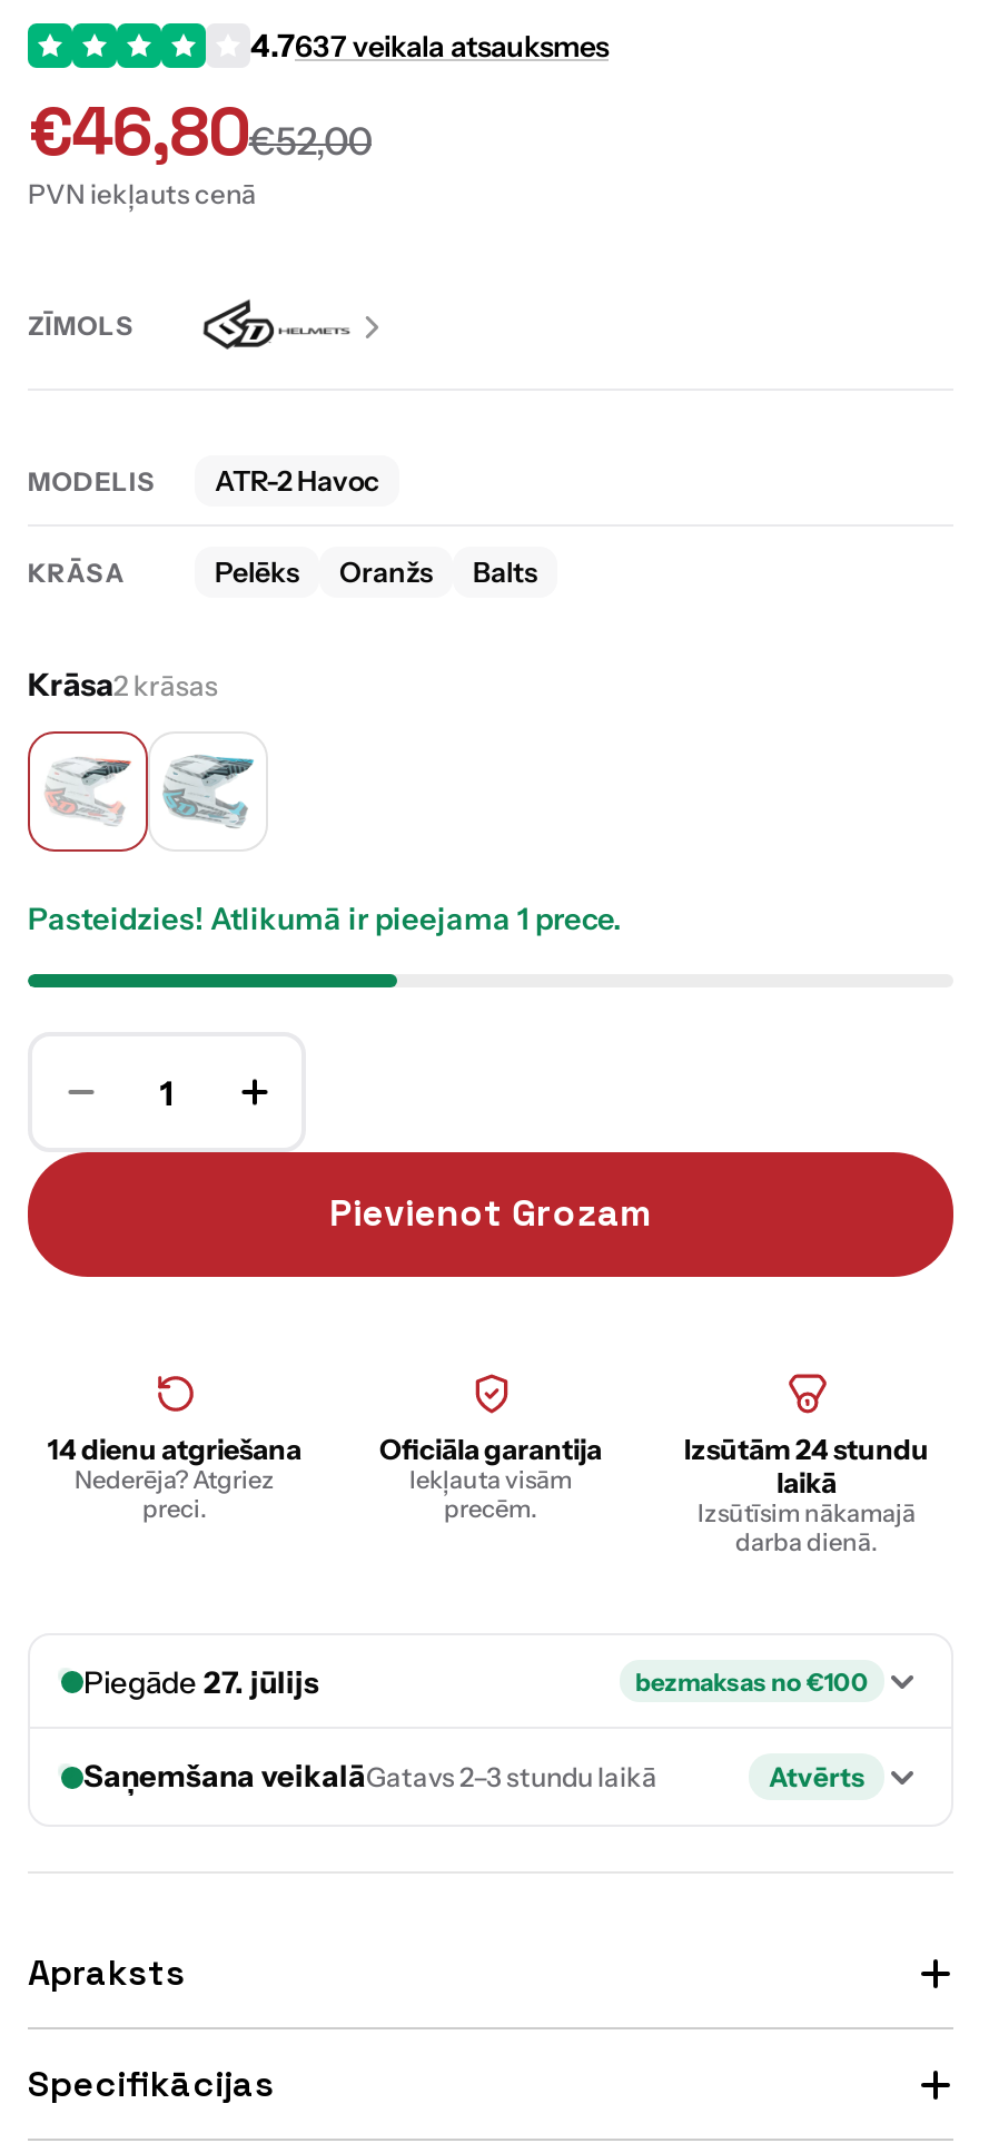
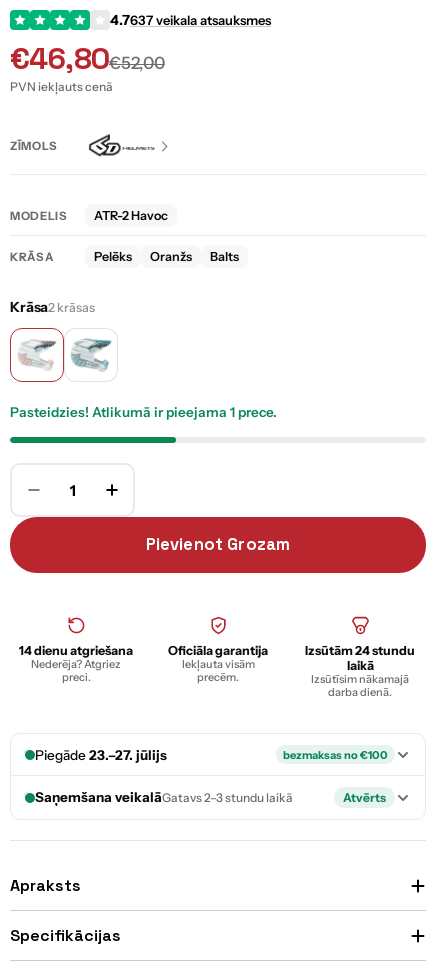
- Piegāde 27. jūlijs
+ Piegāde 23.–27. jūlijs
